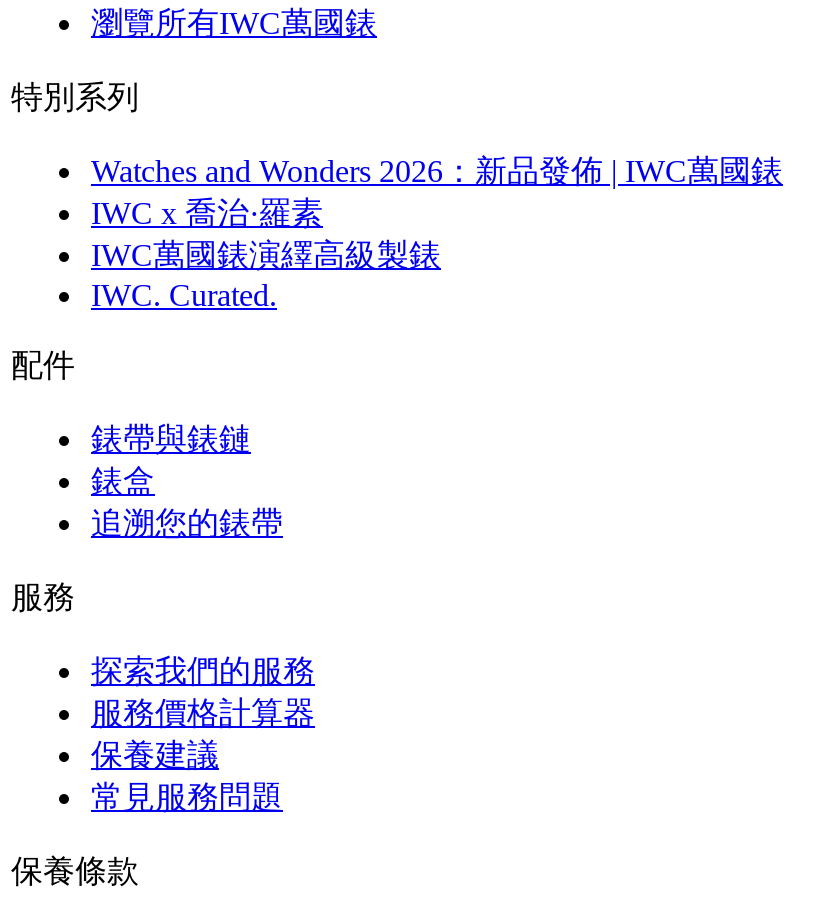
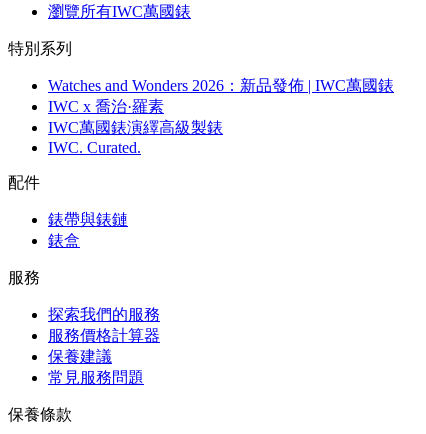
- 追溯您的錶帶
